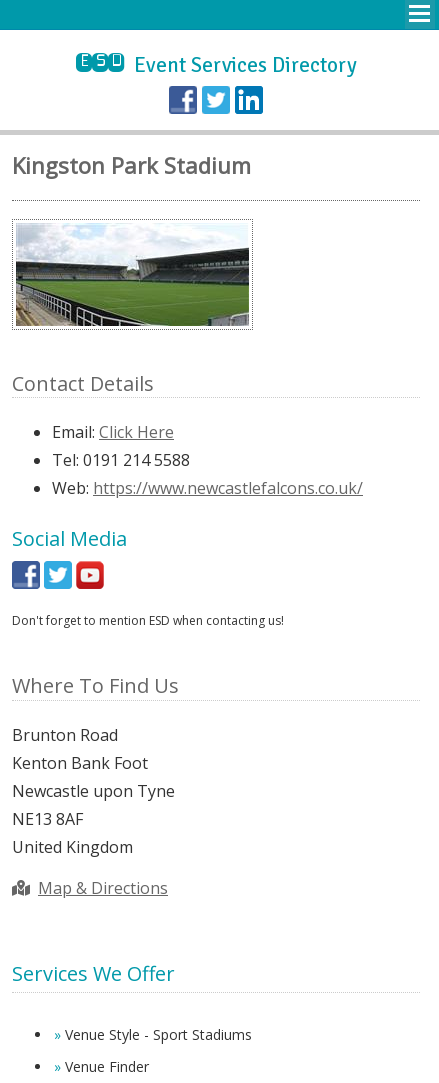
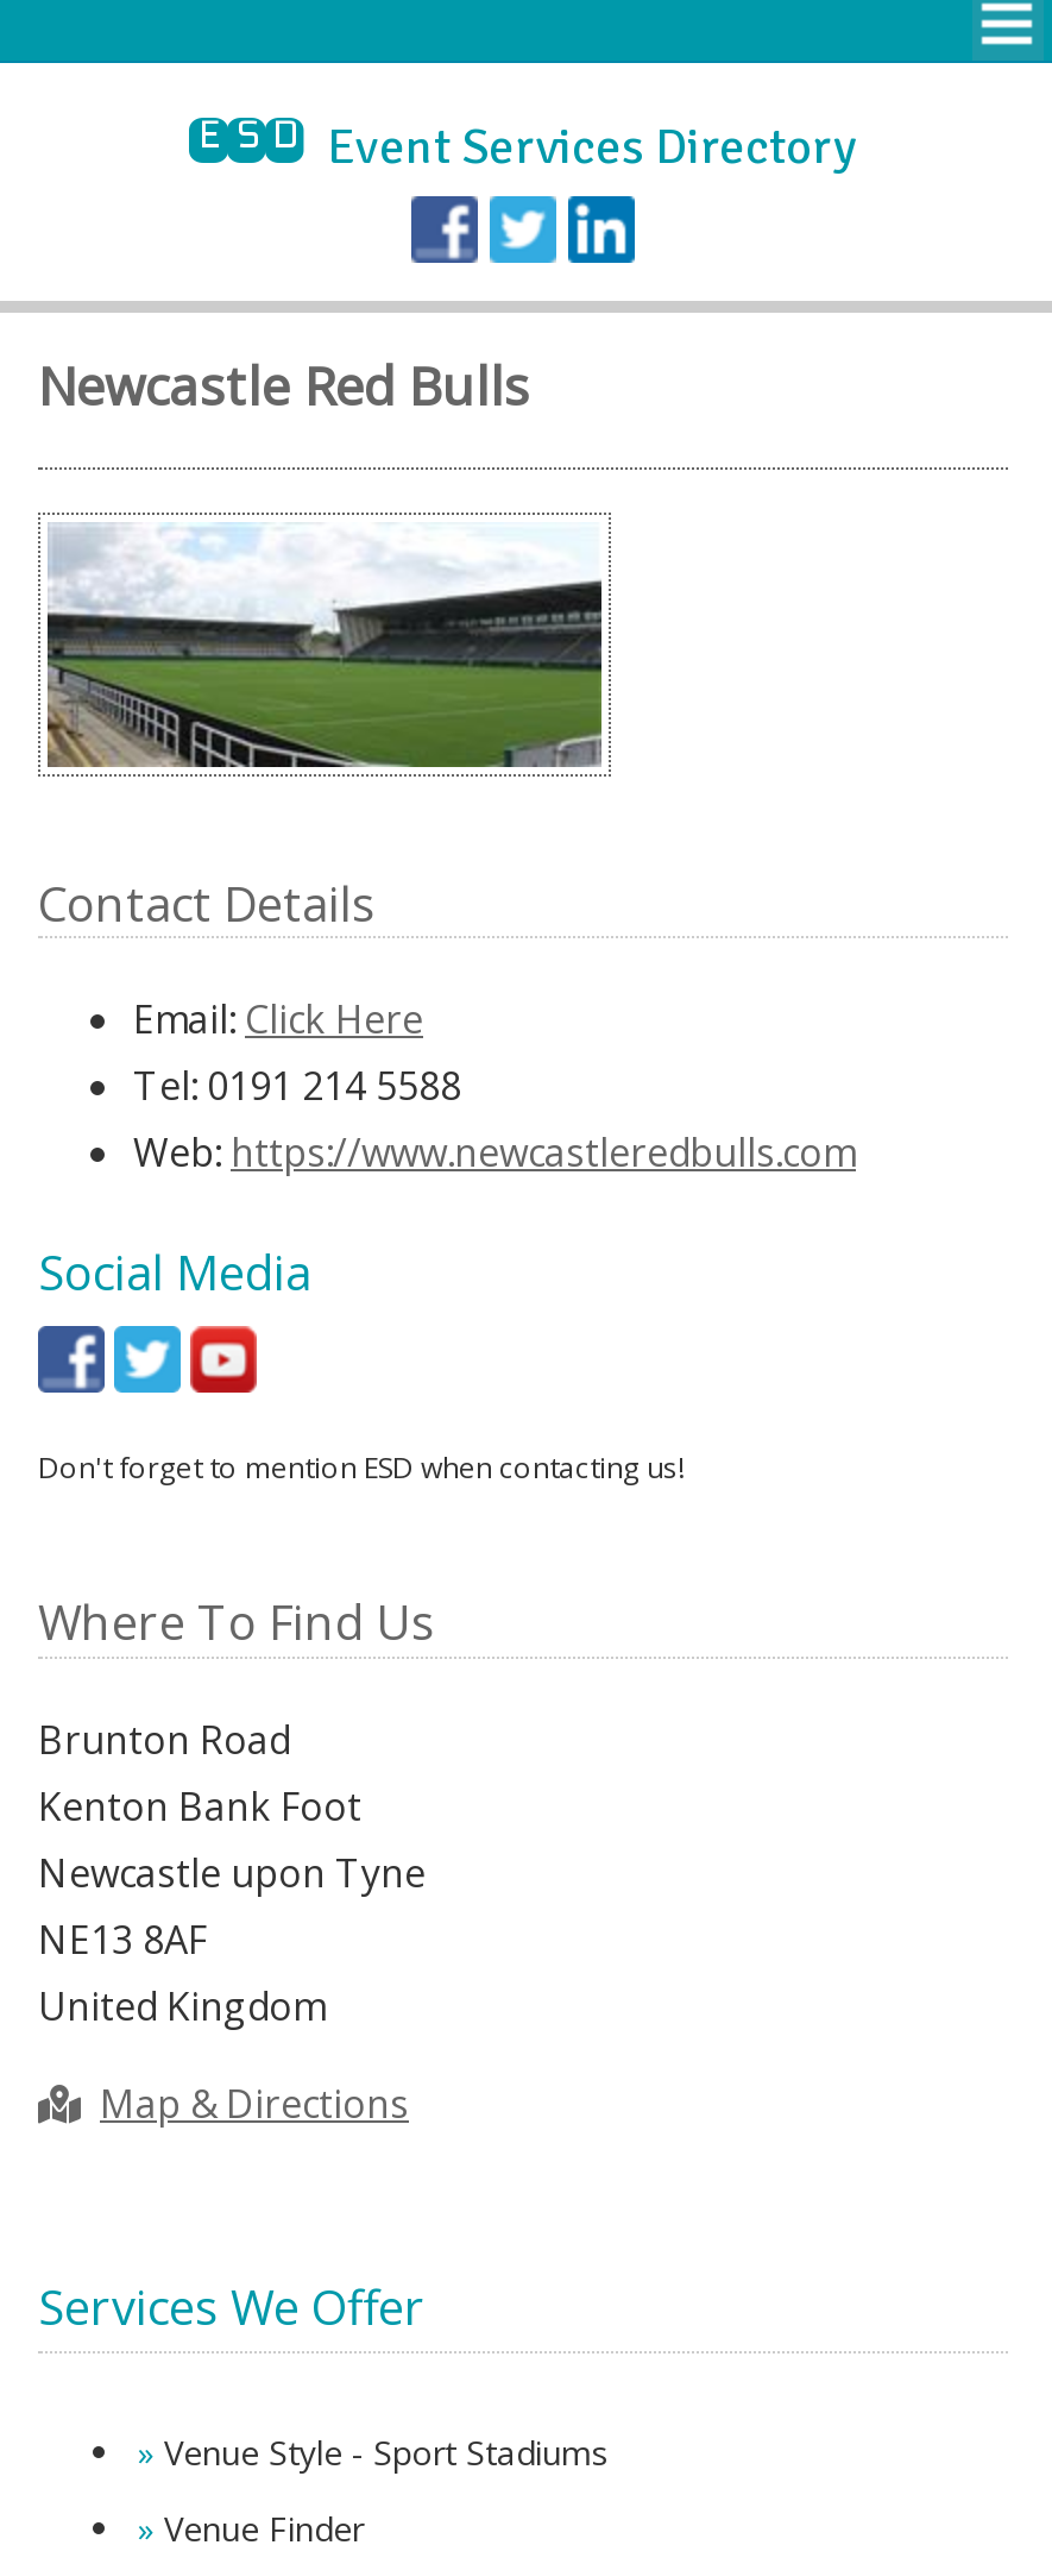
- Kingston Park Stadium
+ Newcastle Red Bulls

- Web: https://www.newcastlefalcons.co.uk/
+ Web: https://www.newcastleredbulls.com
